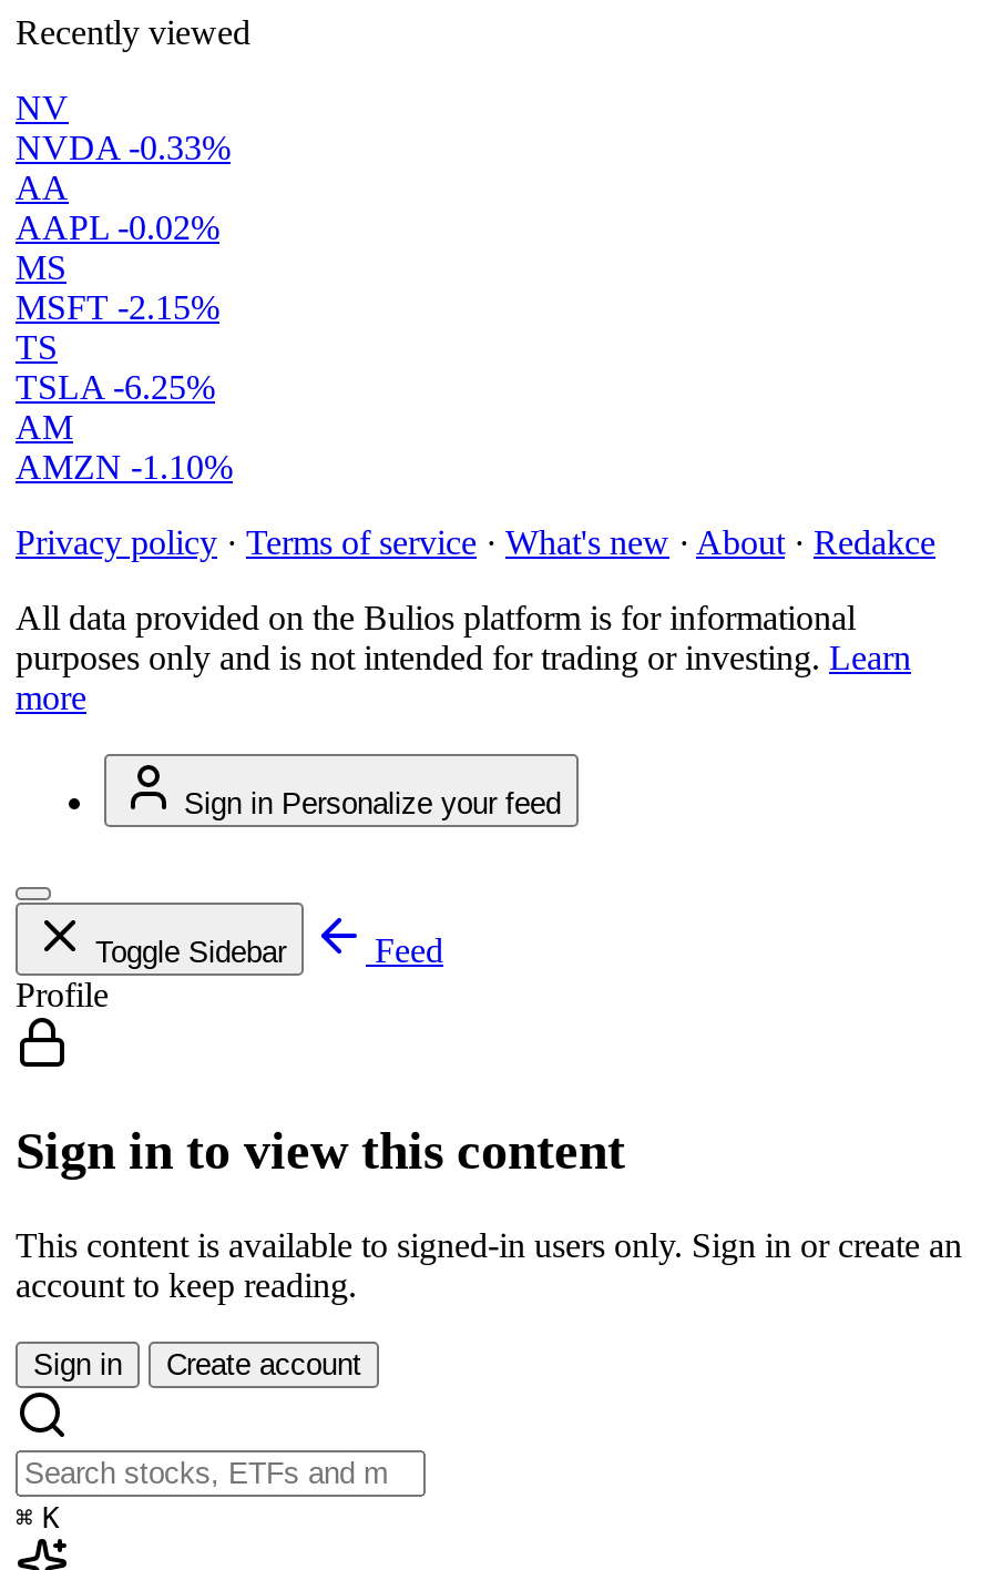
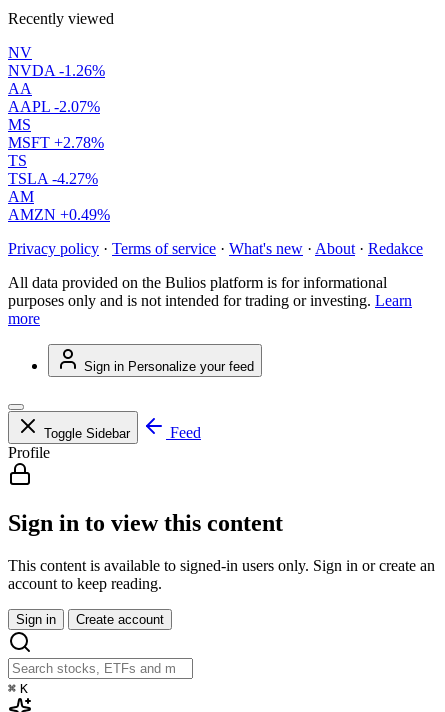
- NVDA -0.33%
+ NVDA -1.26%

- AAPL -0.02%
+ AAPL -2.07%

- MSFT -2.15%
+ MSFT +2.78%

- TSLA -6.25%
+ TSLA -4.27%

- AMZN -1.10%
+ AMZN +0.49%
